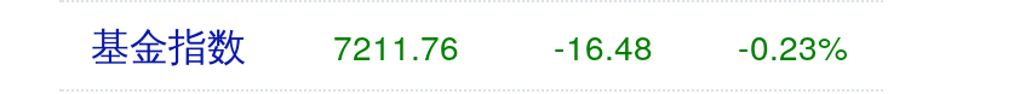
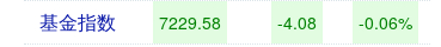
- 7211.76
+ 7229.58

- -16.48
+ -4.08

- -0.23%
+ -0.06%
